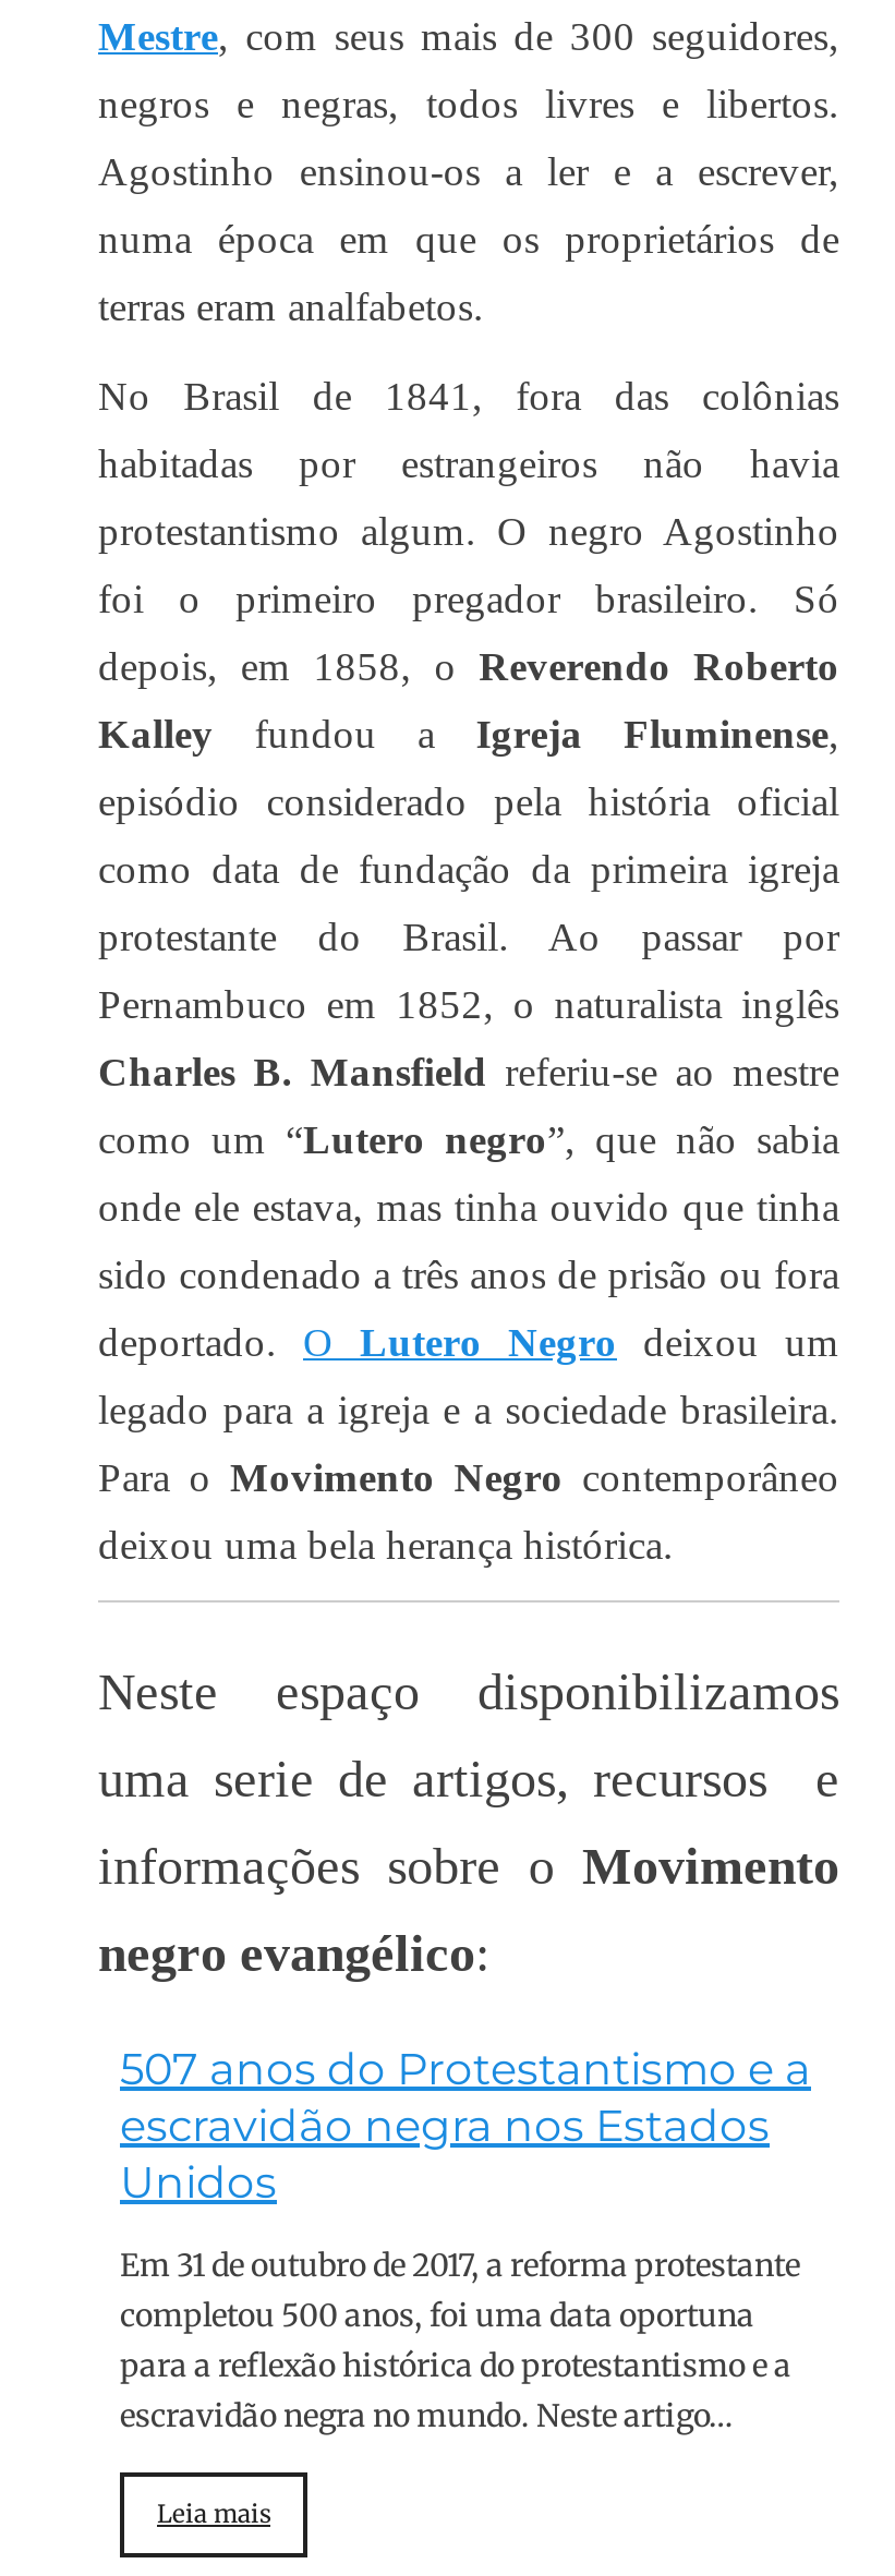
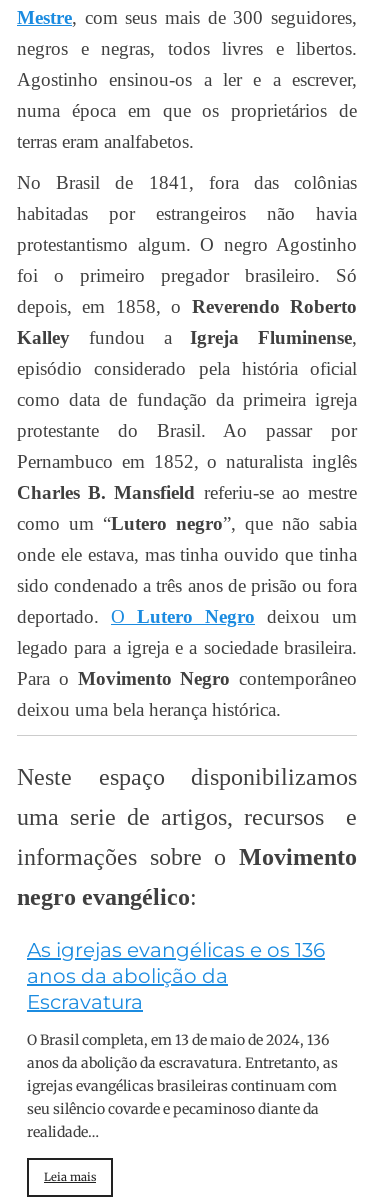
- 507 anos do Protestantismo e a
- escravidão negra nos Estados
- Unidos
+ As igrejas evangélicas e os 136
+ anos da abolição da
+ Escravatura

- Em 31 de outubro de 2017, a reforma protestante
- completou 500 anos, foi uma data oportuna
- para a reflexão histórica do protestantismo e a
- escravidão negra no mundo. Neste artigo…
+ O Brasil completa, em 13 de maio de 2024, 136
+ anos da abolição da escravatura. Entretanto, as
+ igrejas evangélicas brasileiras continuam com
+ seu silêncio covarde e pecaminoso diante da
+ realidade…
